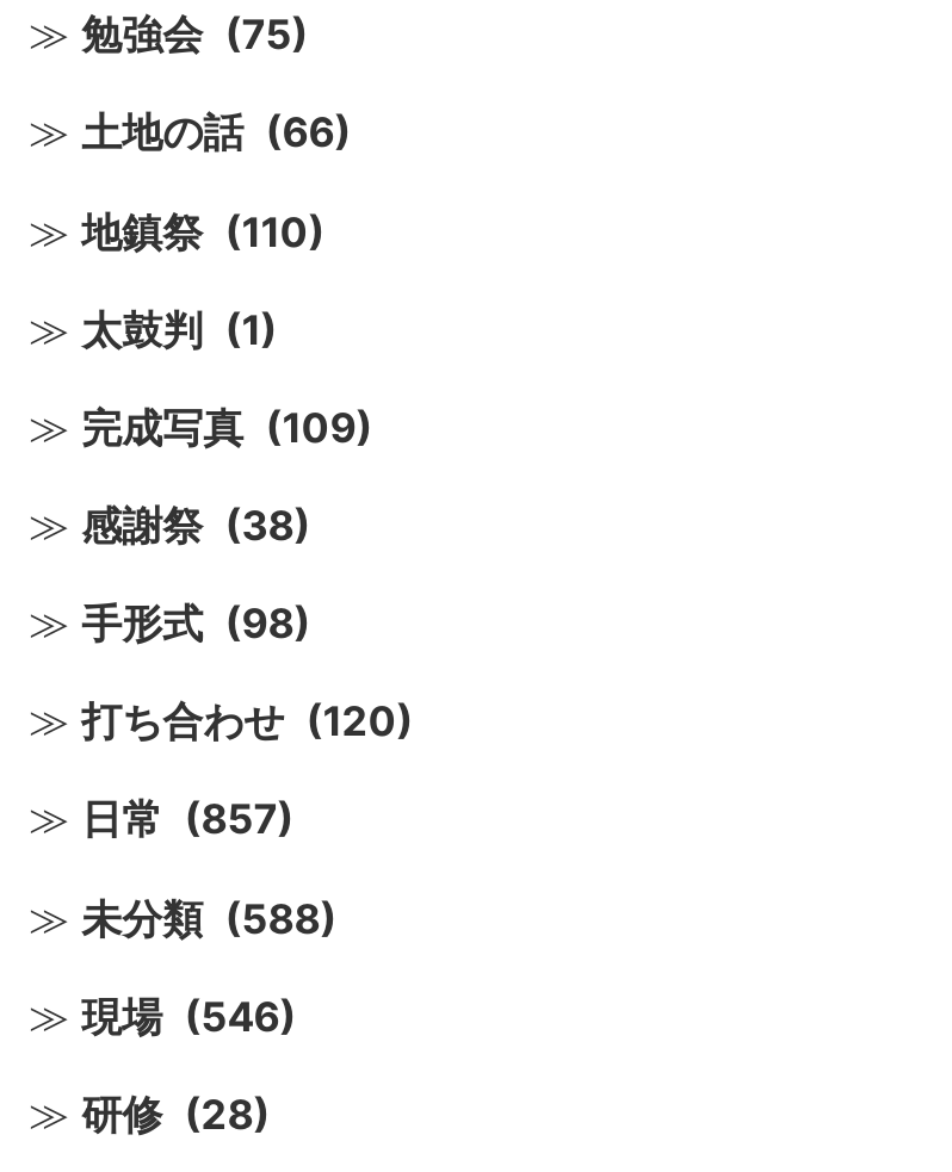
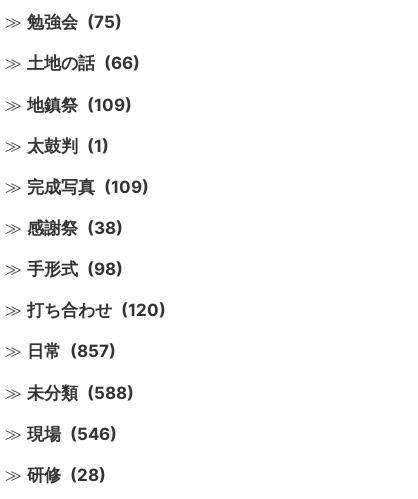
- 地鎮祭 (110)
+ 地鎮祭 (109)
